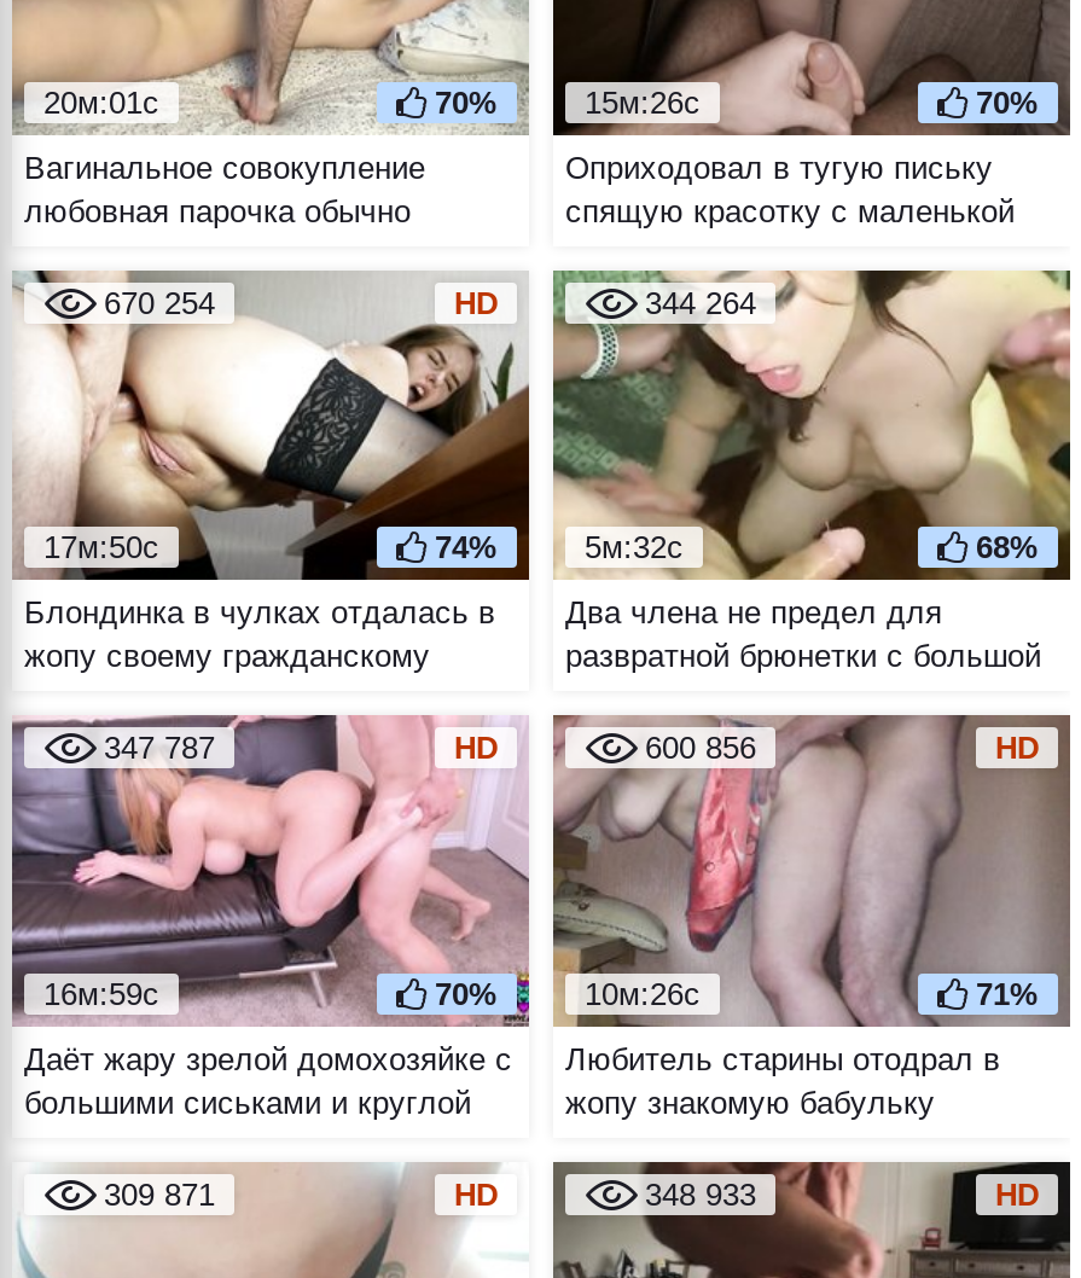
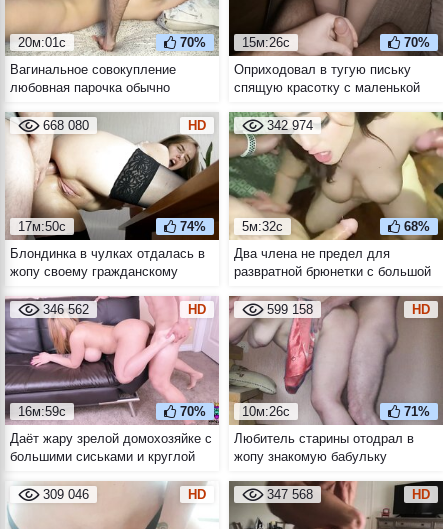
- 670 254
+ 668 080

- 344 264
+ 342 974

- 347 787
+ 346 562

- 600 856
+ 599 158

- 309 871
+ 309 046

- 348 933
+ 347 568
